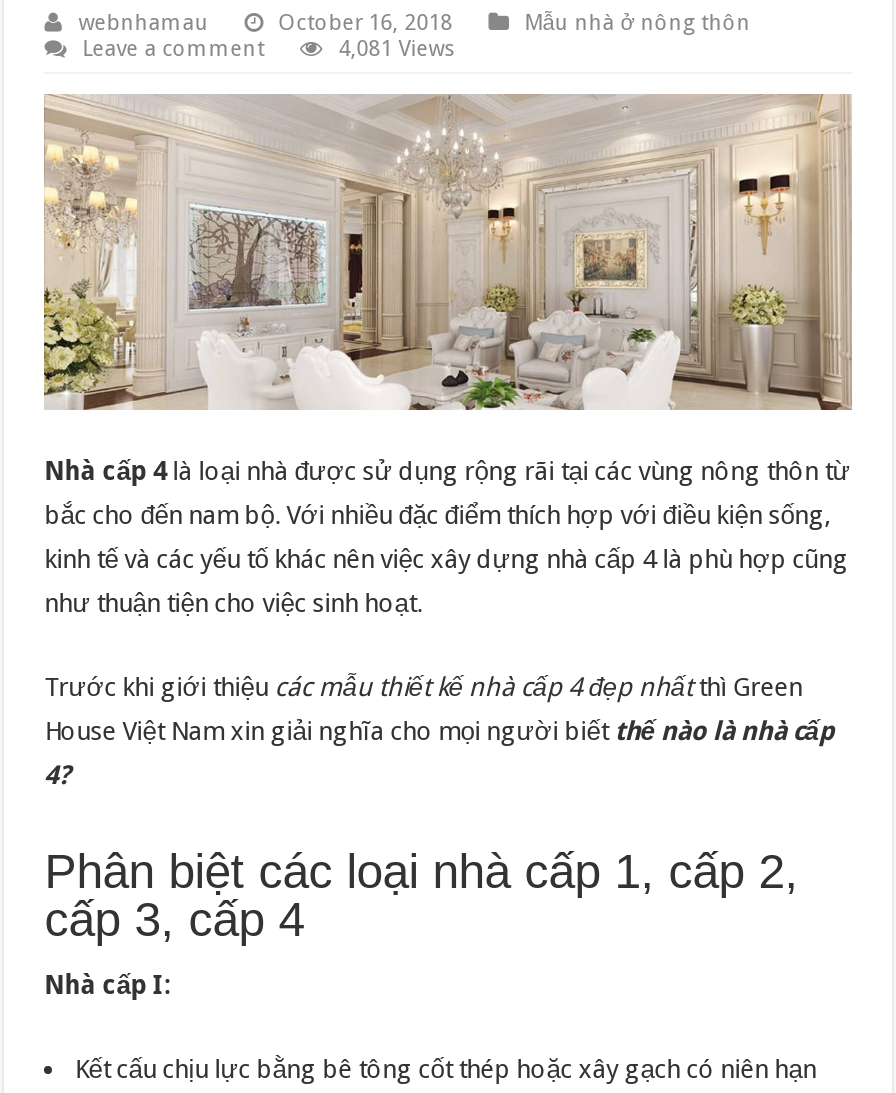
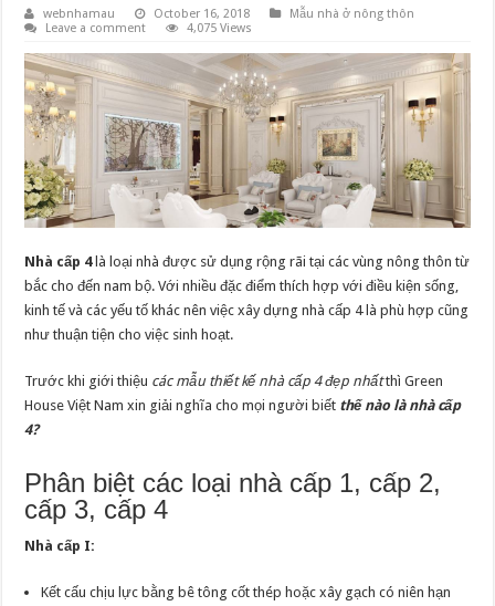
- 4,081 Views
+ 4,075 Views
